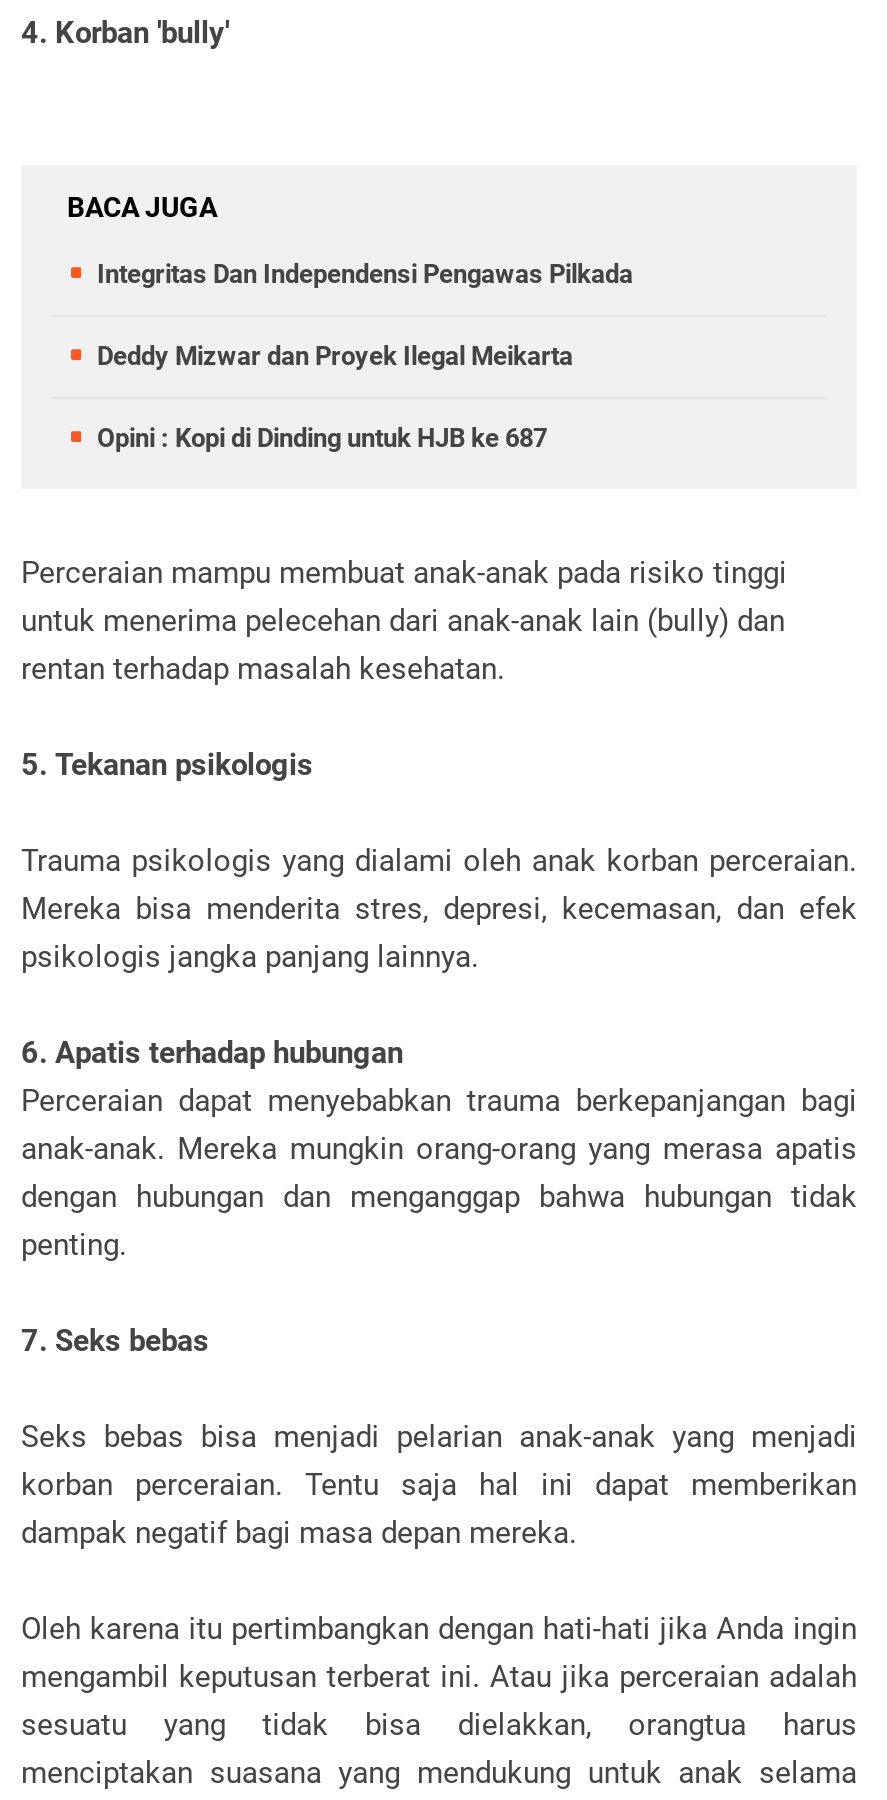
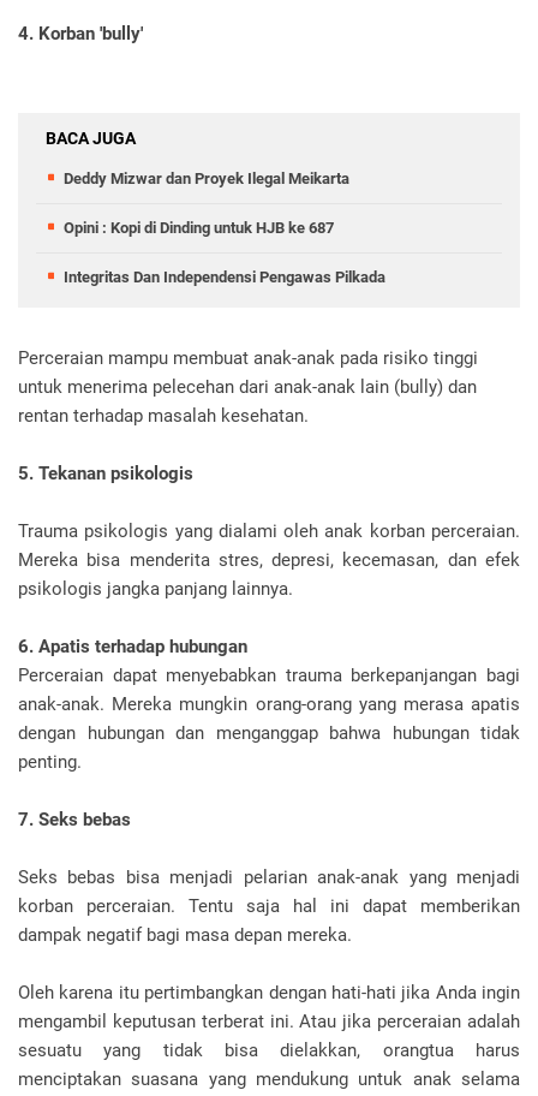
moved down: Integritas Dan Independensi Pengawas Pilkada

moved up: Deddy Mizwar dan Proyek Ilegal Meikarta | Opini : Kopi di Dinding untuk HJB ke 687
